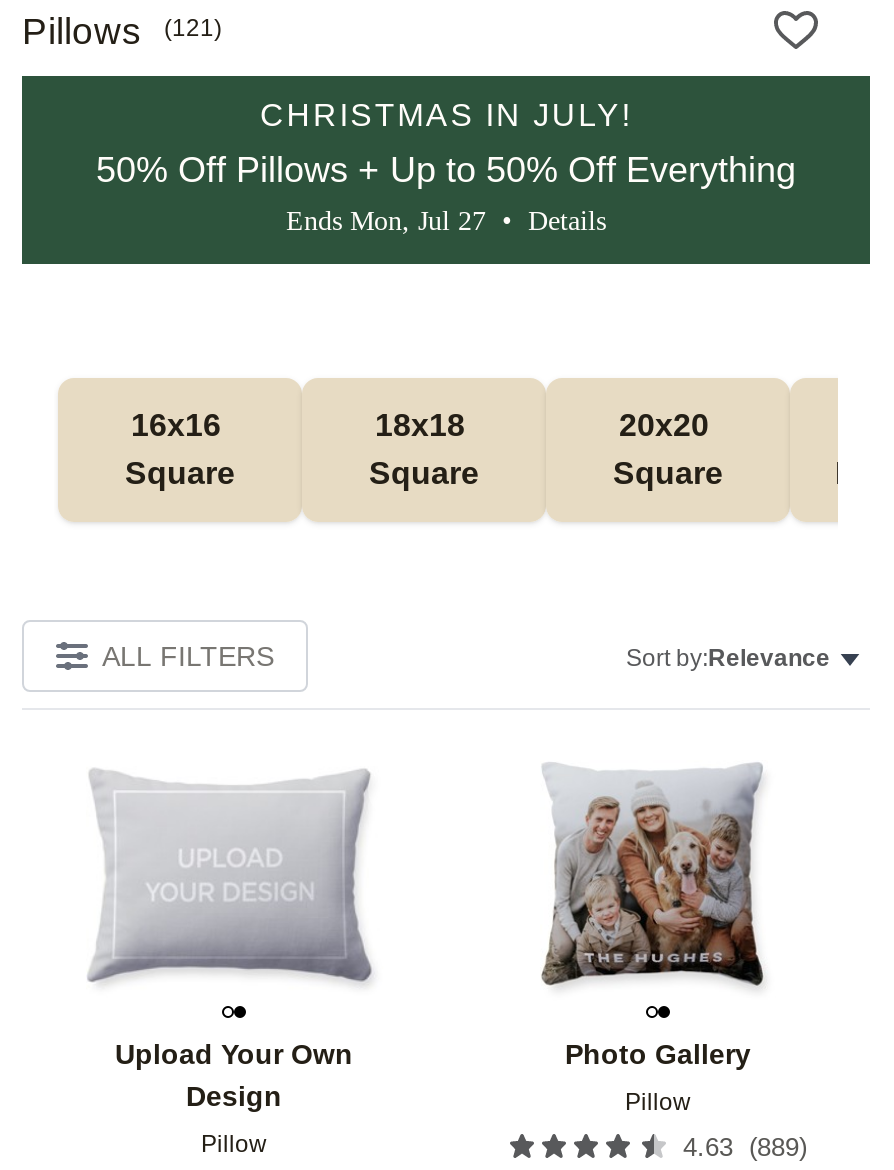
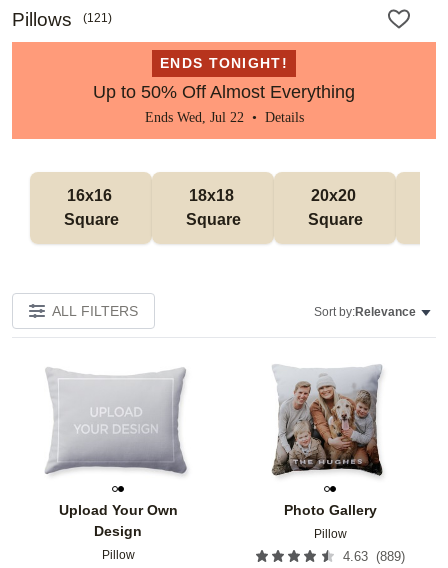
- [image]
- CHRISTMAS IN JULY!
- 50% Off Pillows + Up to 50% Off Everything
- Ends Mon, Jul 27 • Details
+ [image]
+ ENDS TONIGHT!
+ Up to 50% Off Almost Everything
+ Ends Wed, Jul 22 • Details
